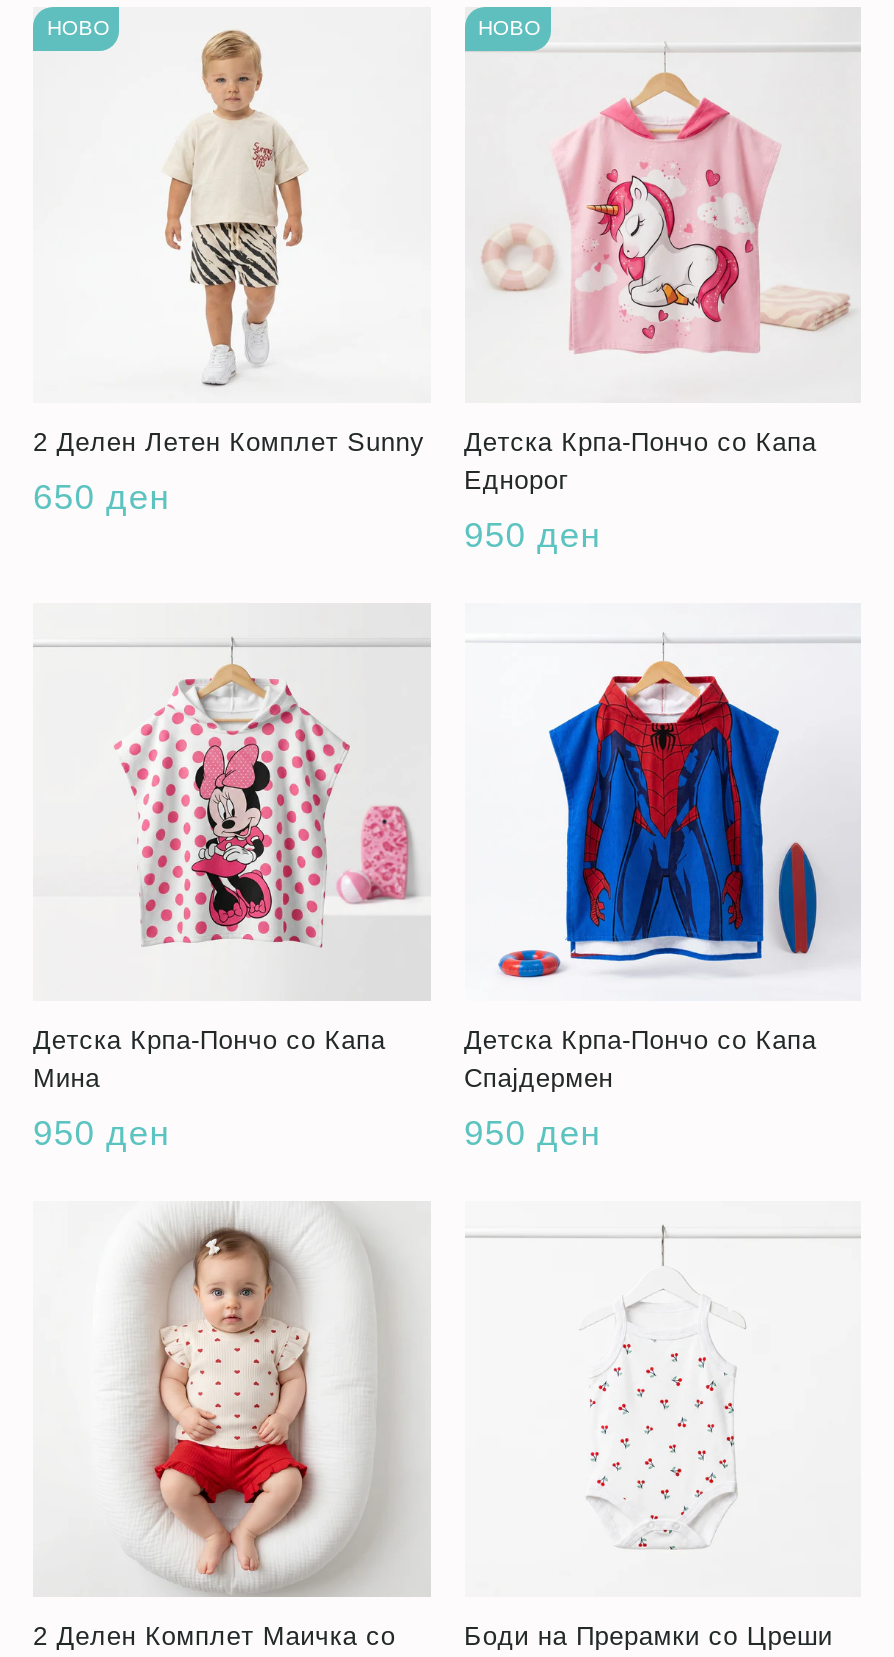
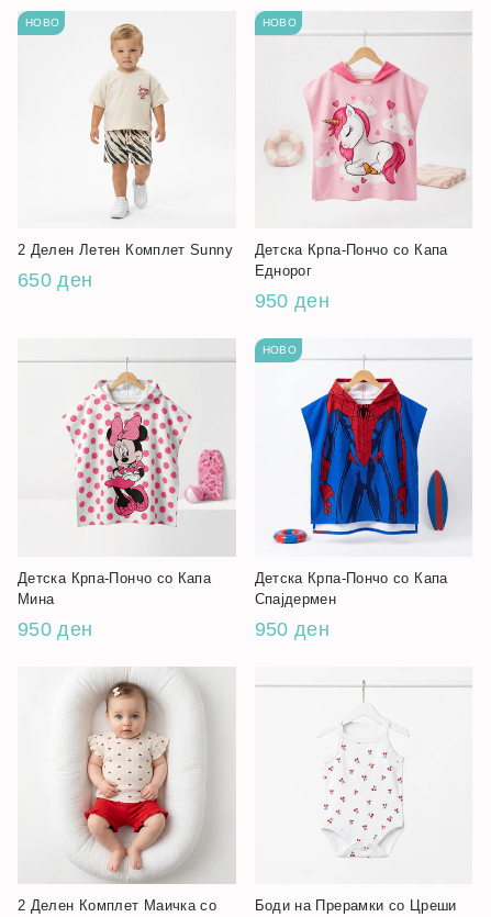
+ НОВО
